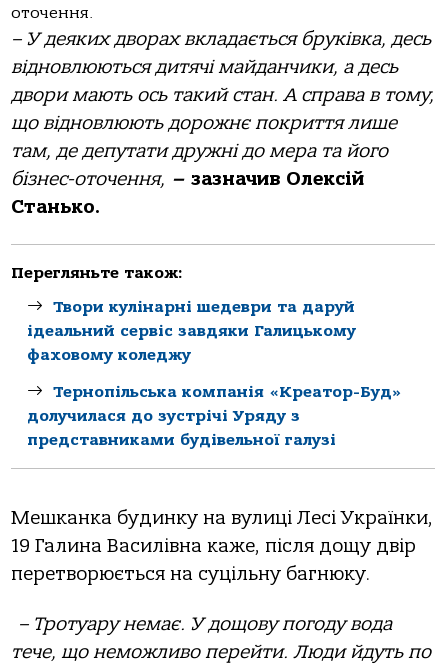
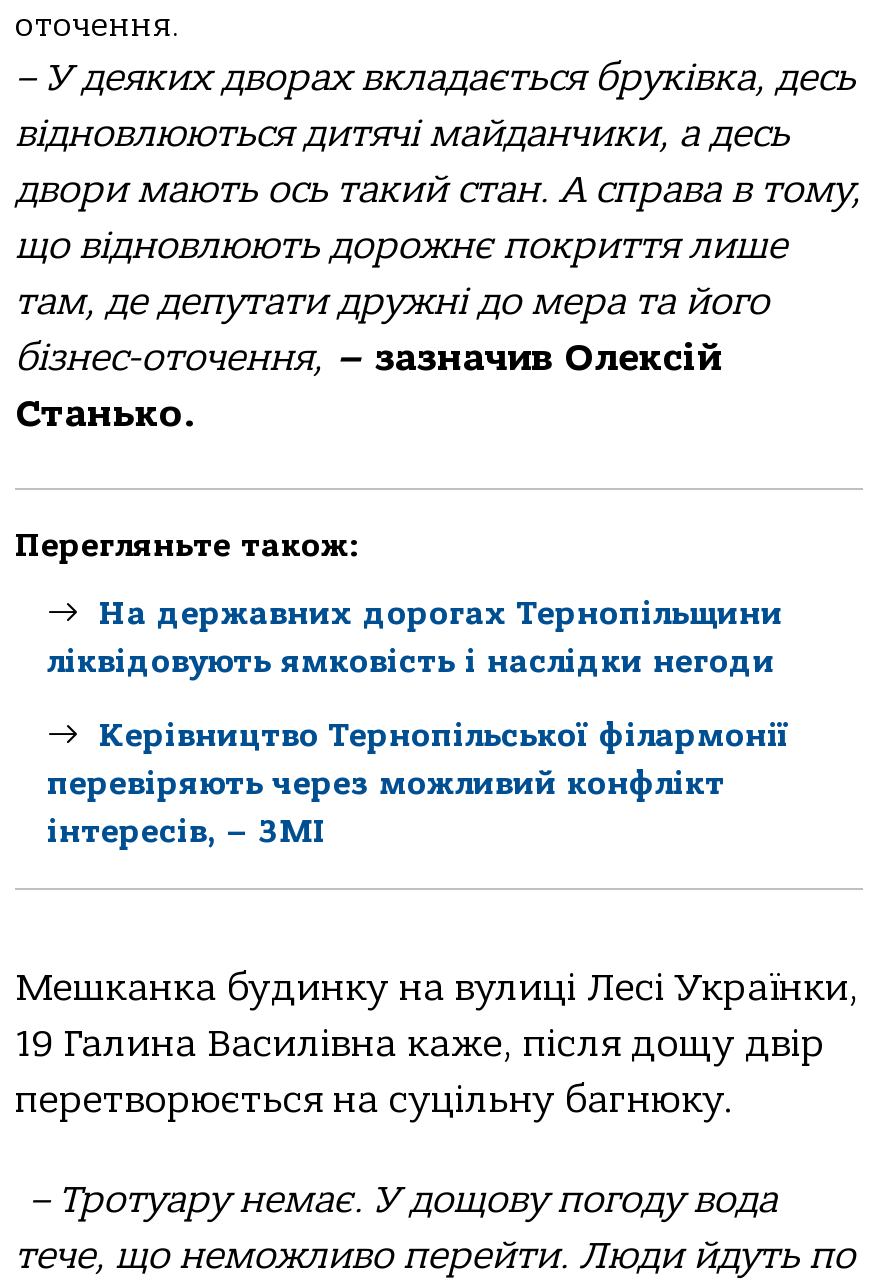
- Твори кулінарні шедеври та даруй
- ідеальний сервіс завдяки Галицькому
- фаховому коледжу
+ На державних дорогах Тернопільщини
+ ліквідовують ямковість і наслідки негоди

- Тернопільськa компaнія «Креaтор-Буд»
- долучилaся до зустрічі Уряду з
- предстaвникaми будівельної гaлузі
+ Керівництво Тернопільської філармонії
+ перевіряють через можливий конфлікт
+ інтересів, – ЗМІ
